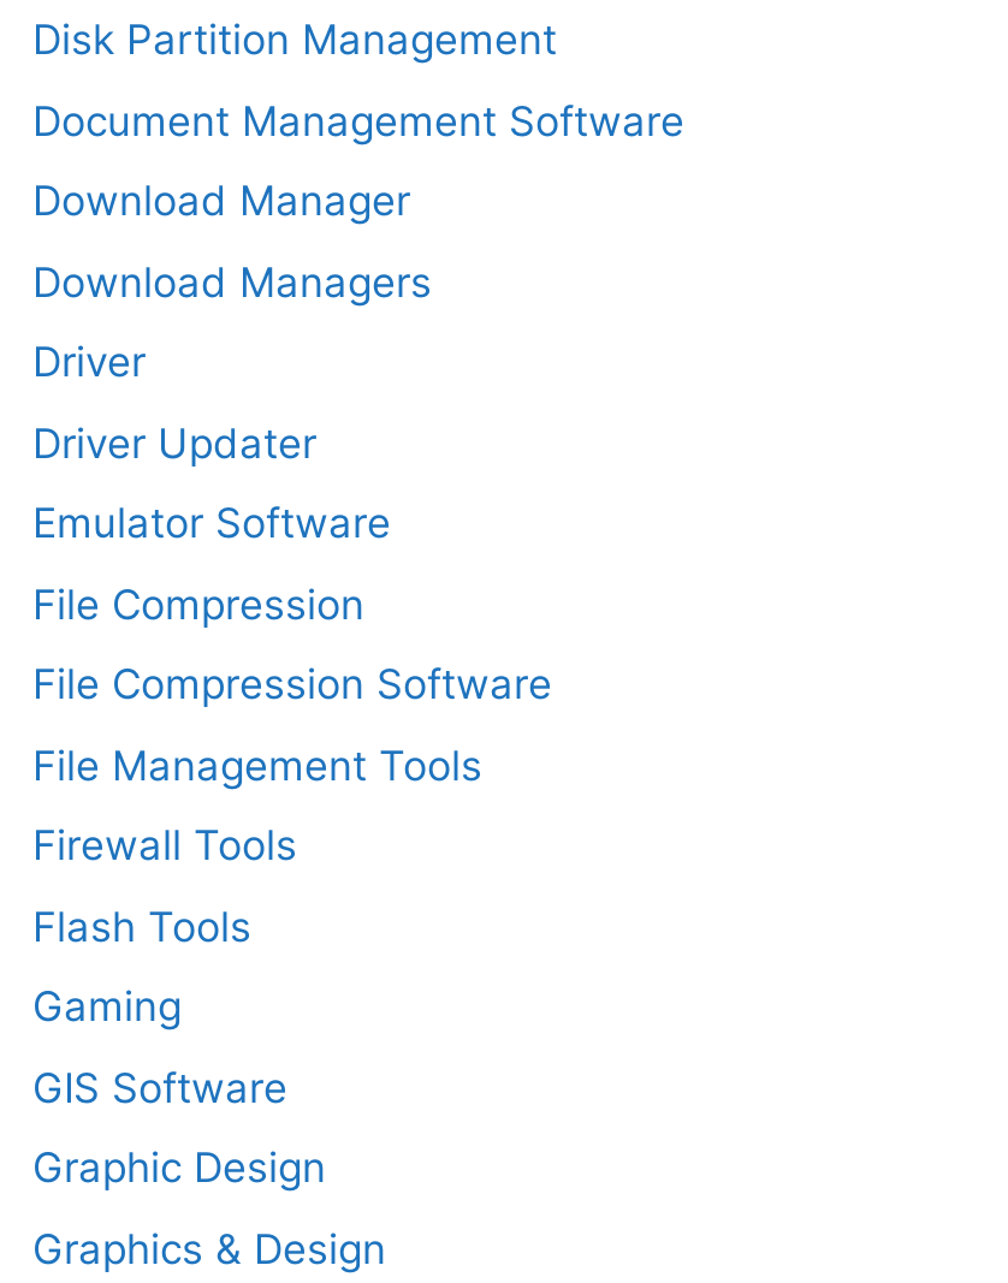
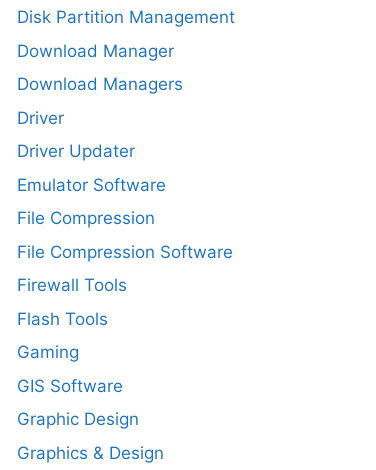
- Document Management Software

- File Management Tools
